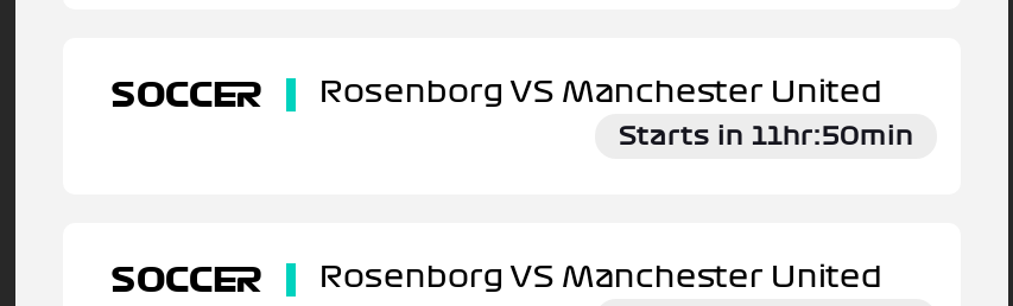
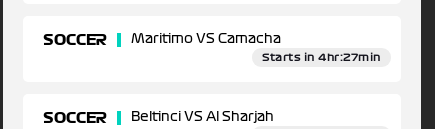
- Rosenborg VS Manchester United
+ Maritimo VS Camacha

- Starts in 11hr:50min
+ Starts in 4hr:27min

- Rosenborg VS Manchester United
+ Beltinci VS Al Sharjah
